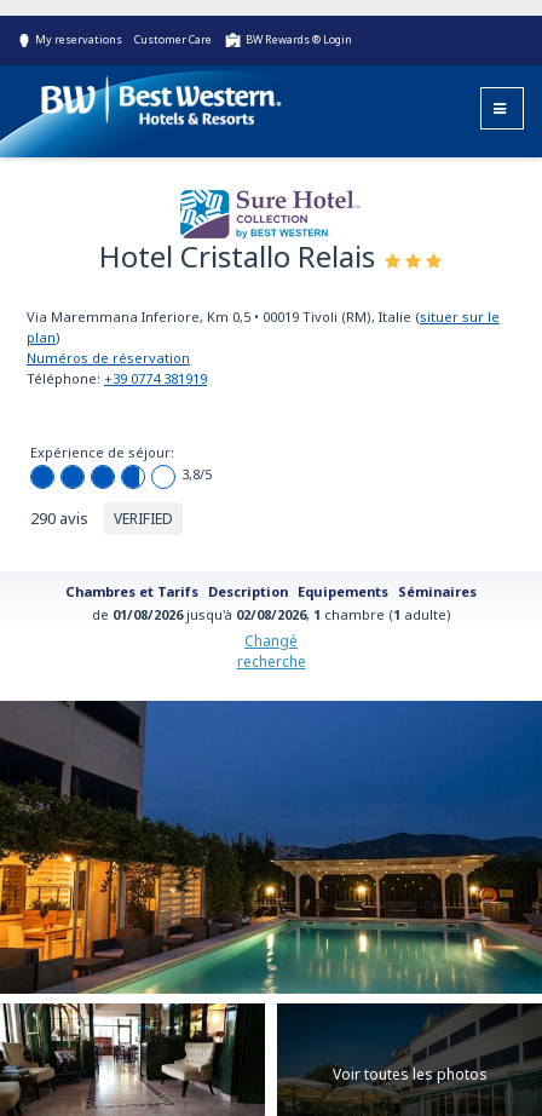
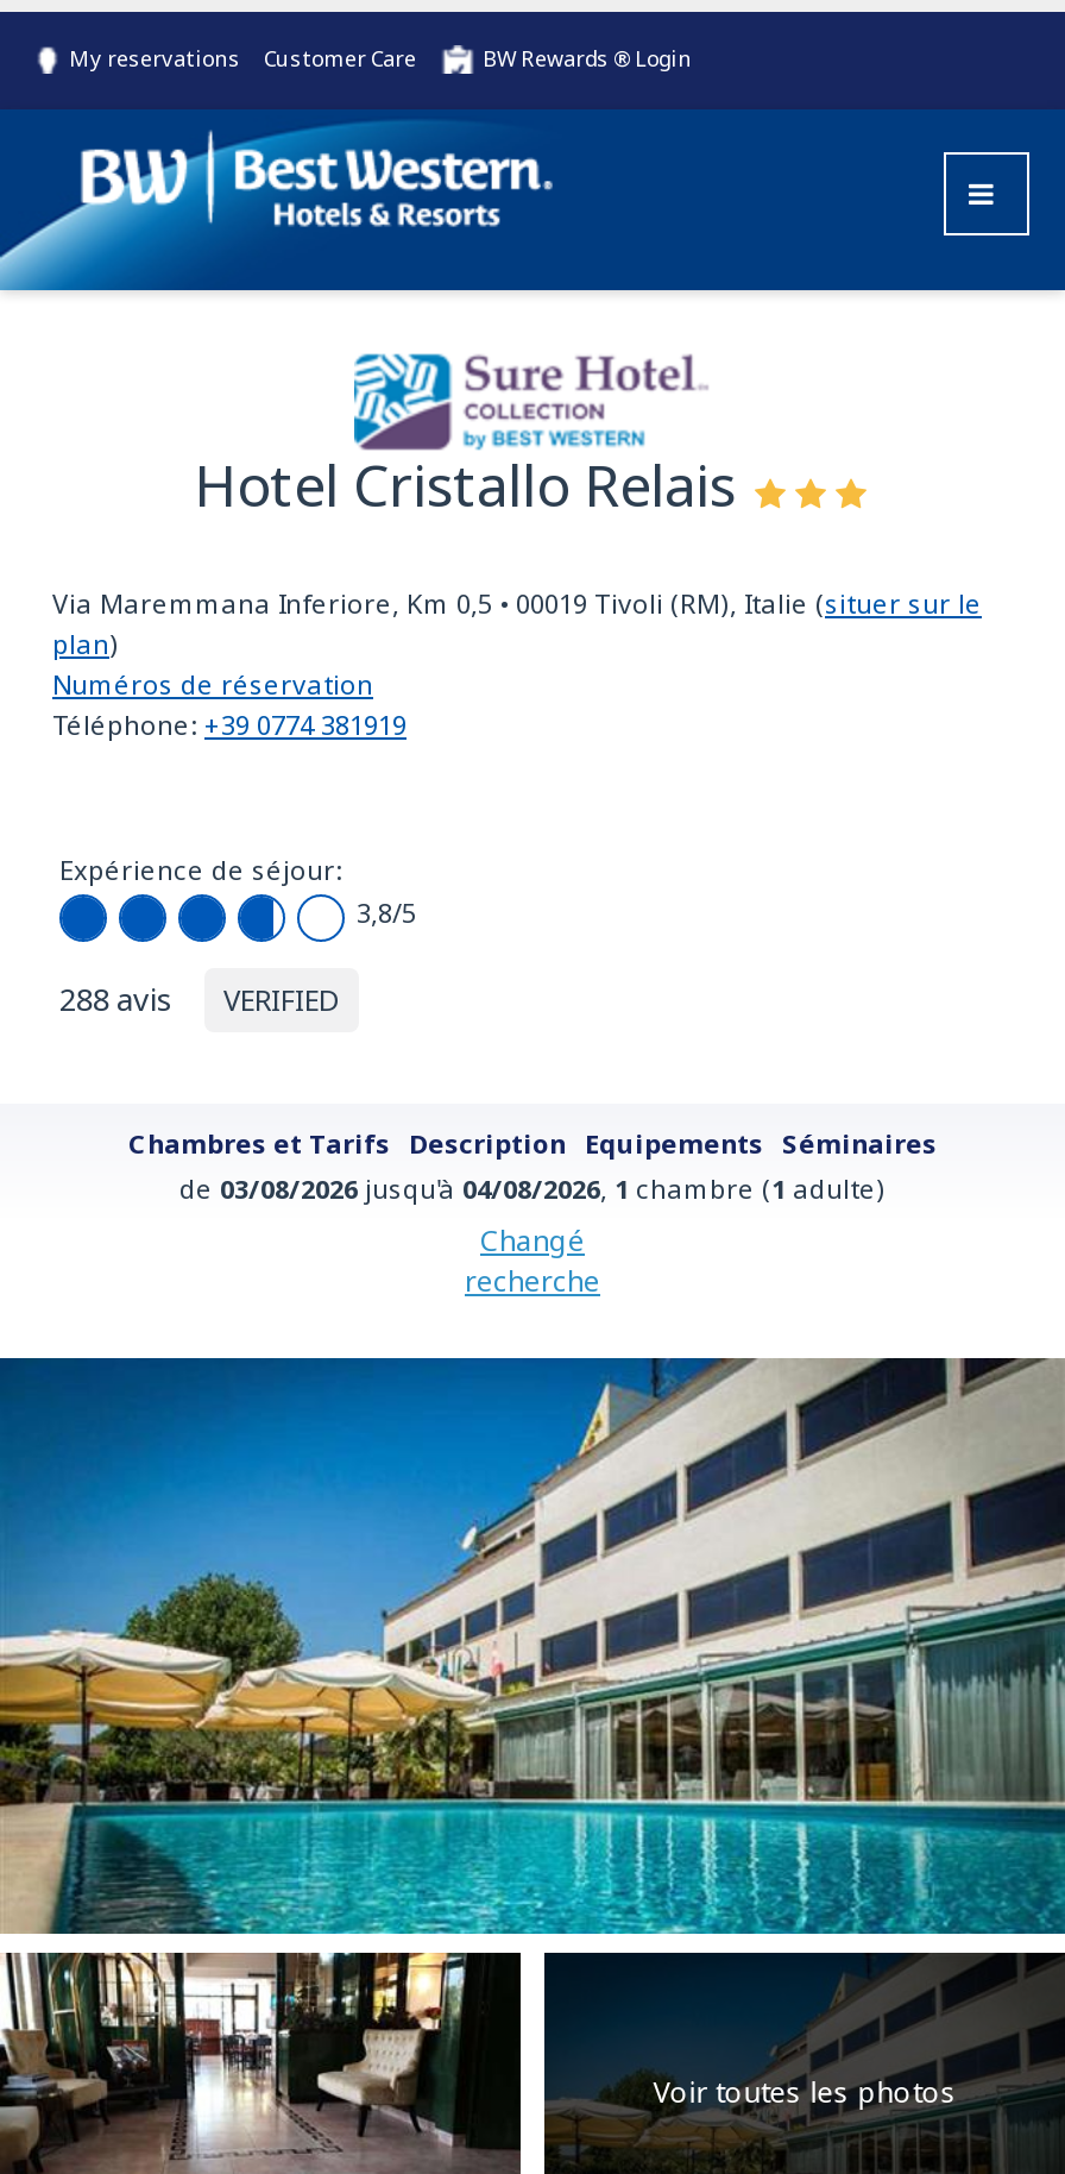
- 290 avis VERIFIED
+ 288 avis VERIFIED

- de 01/08/2026 jusqu'à 02/08/2026, 1 chambre (1 adulte)
+ de 03/08/2026 jusqu'à 04/08/2026, 1 chambre (1 adulte)

- [image]
+ [image]
